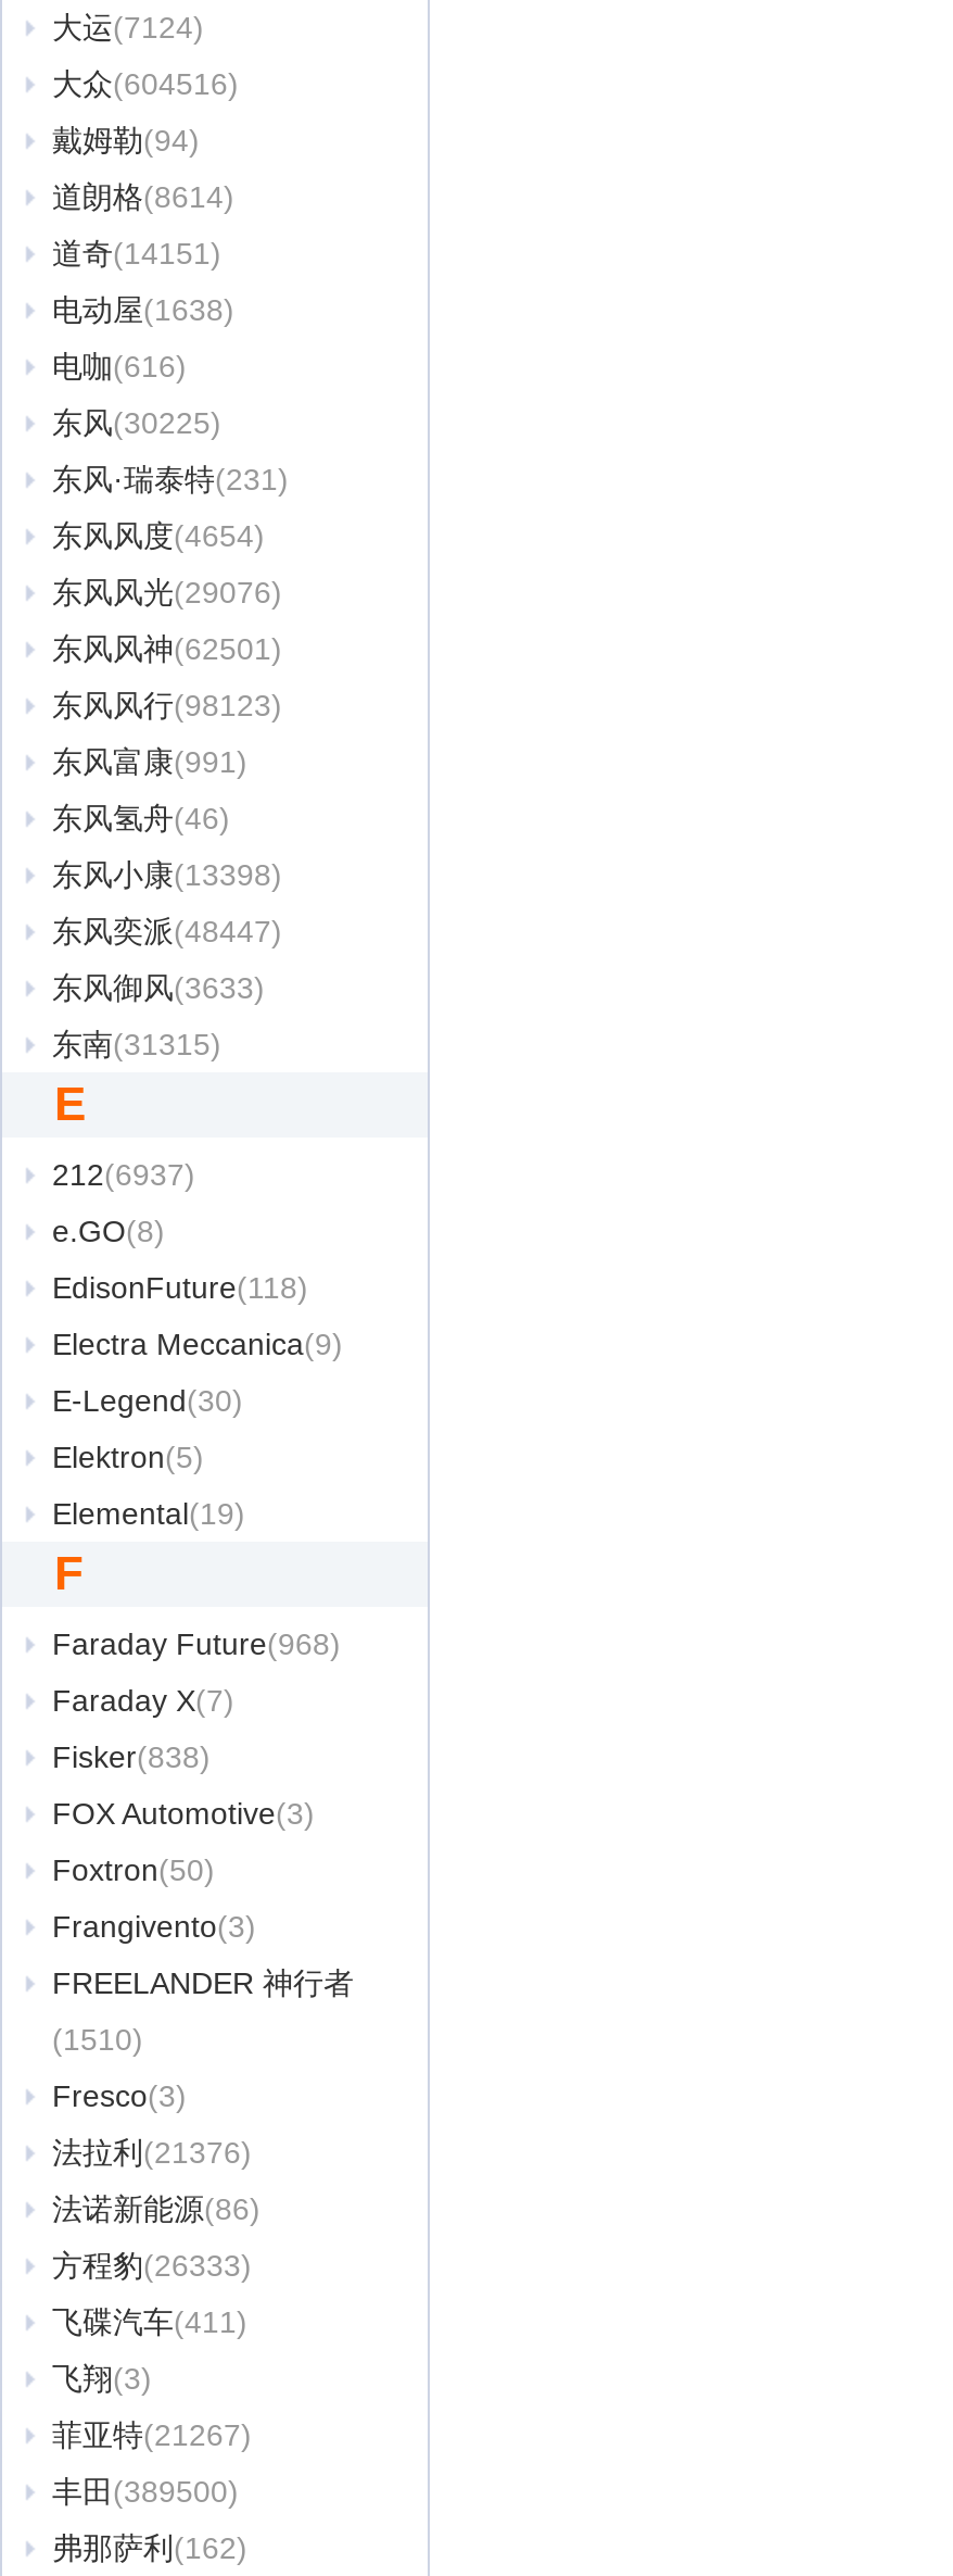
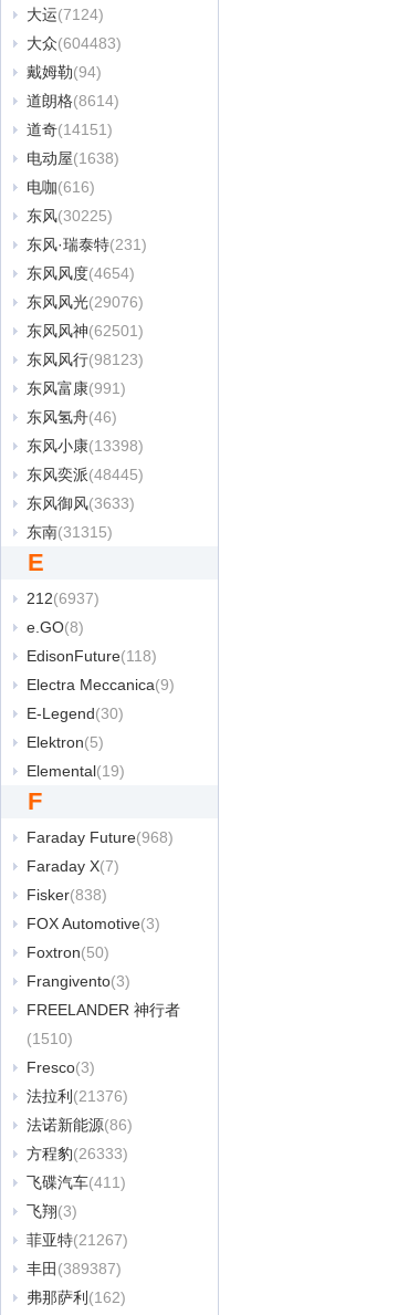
- 大众(604516)
+ 大众(604483)

- 东风奕派(48447)
+ 东风奕派(48445)

- 丰田(389500)
+ 丰田(389387)
